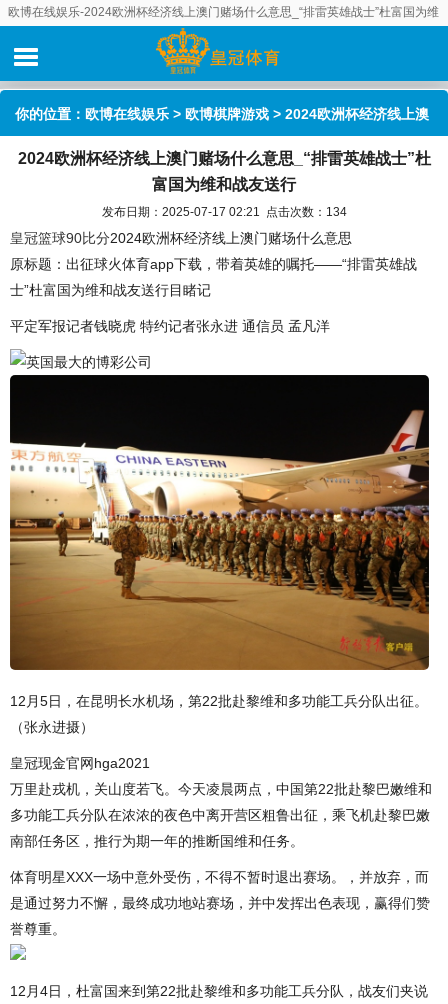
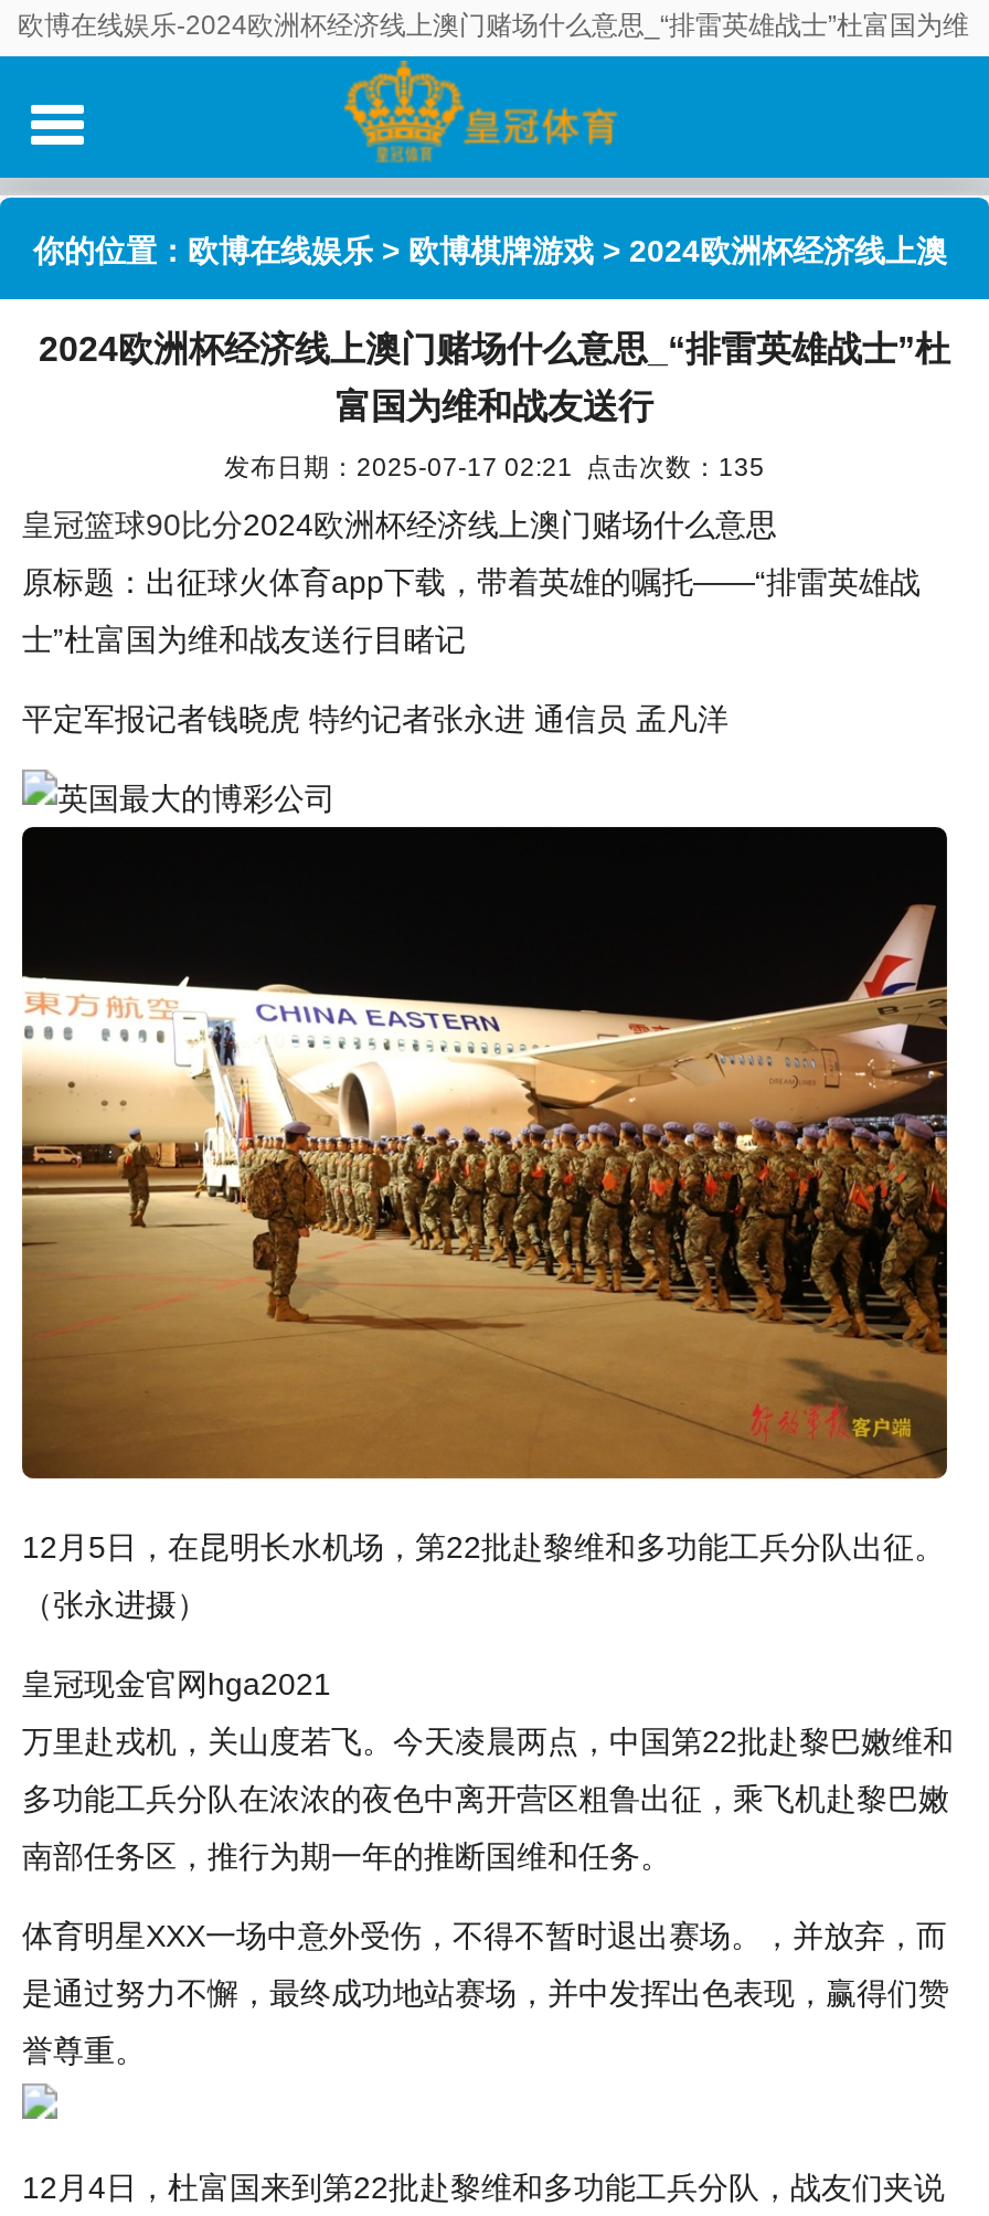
- 发布日期：2025-07-17 02:21 点击次数：134
+ 发布日期：2025-07-17 02:21 点击次数：135
